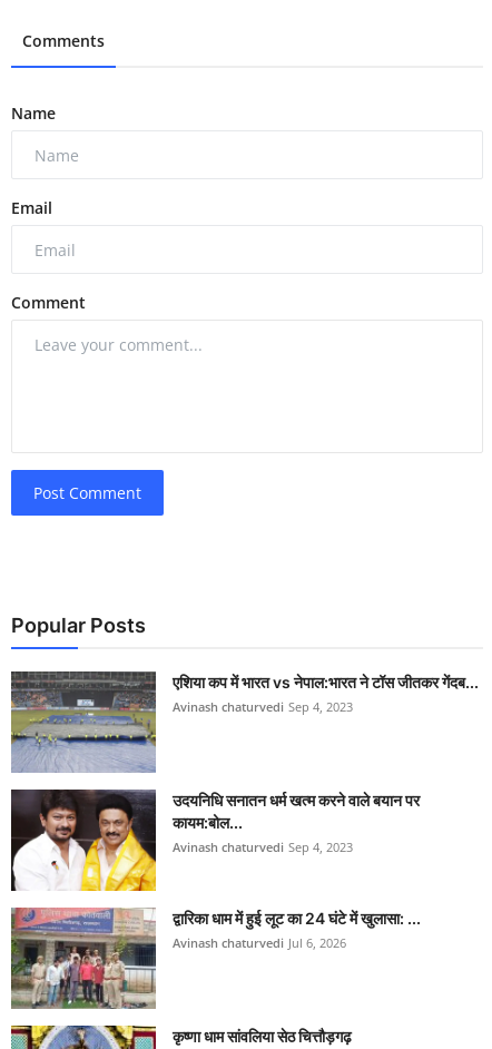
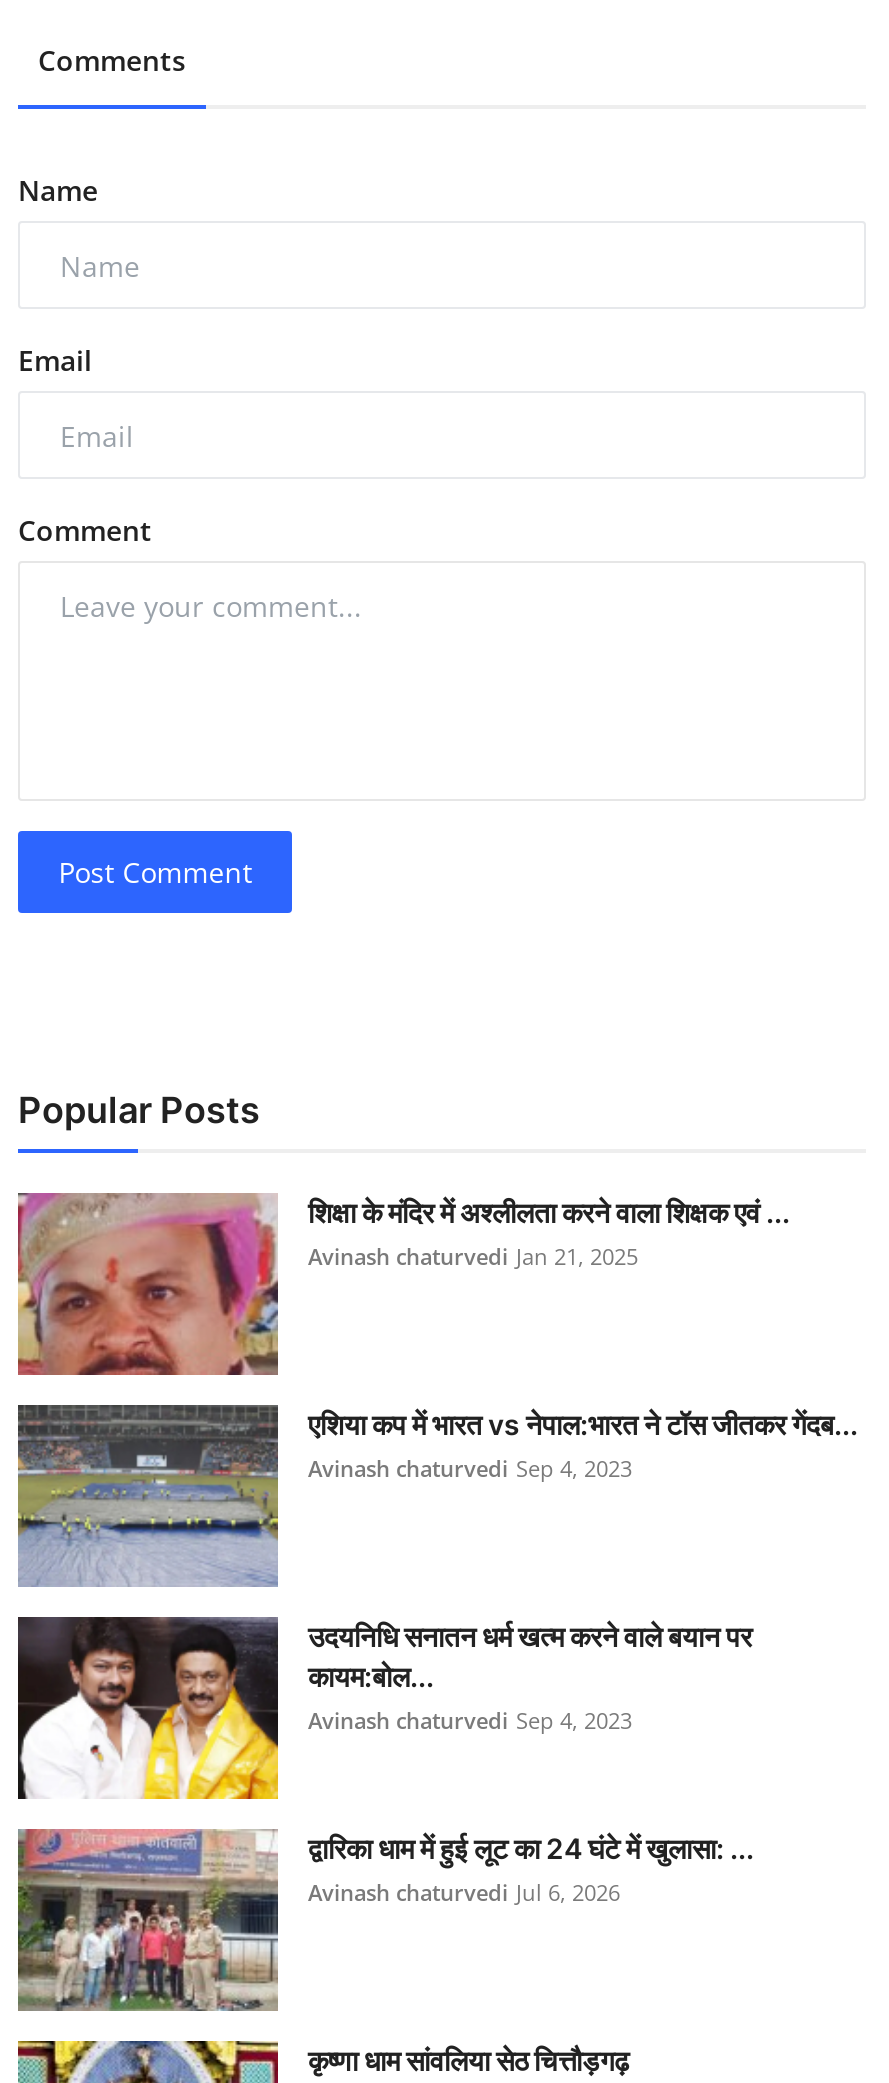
+ [image]
+ शिक्षा के मंदिर में अश्लीलता करने वाला शिक्षक एवं ...
+ Avinash chaturvedi Jan 21, 2025
